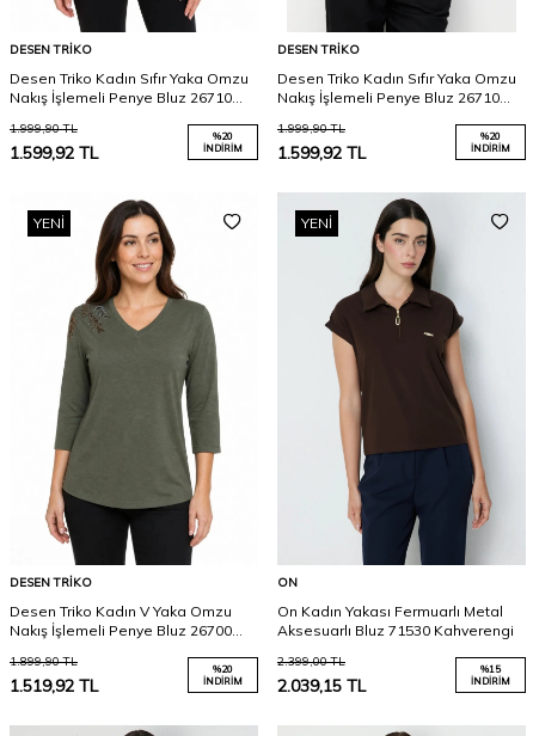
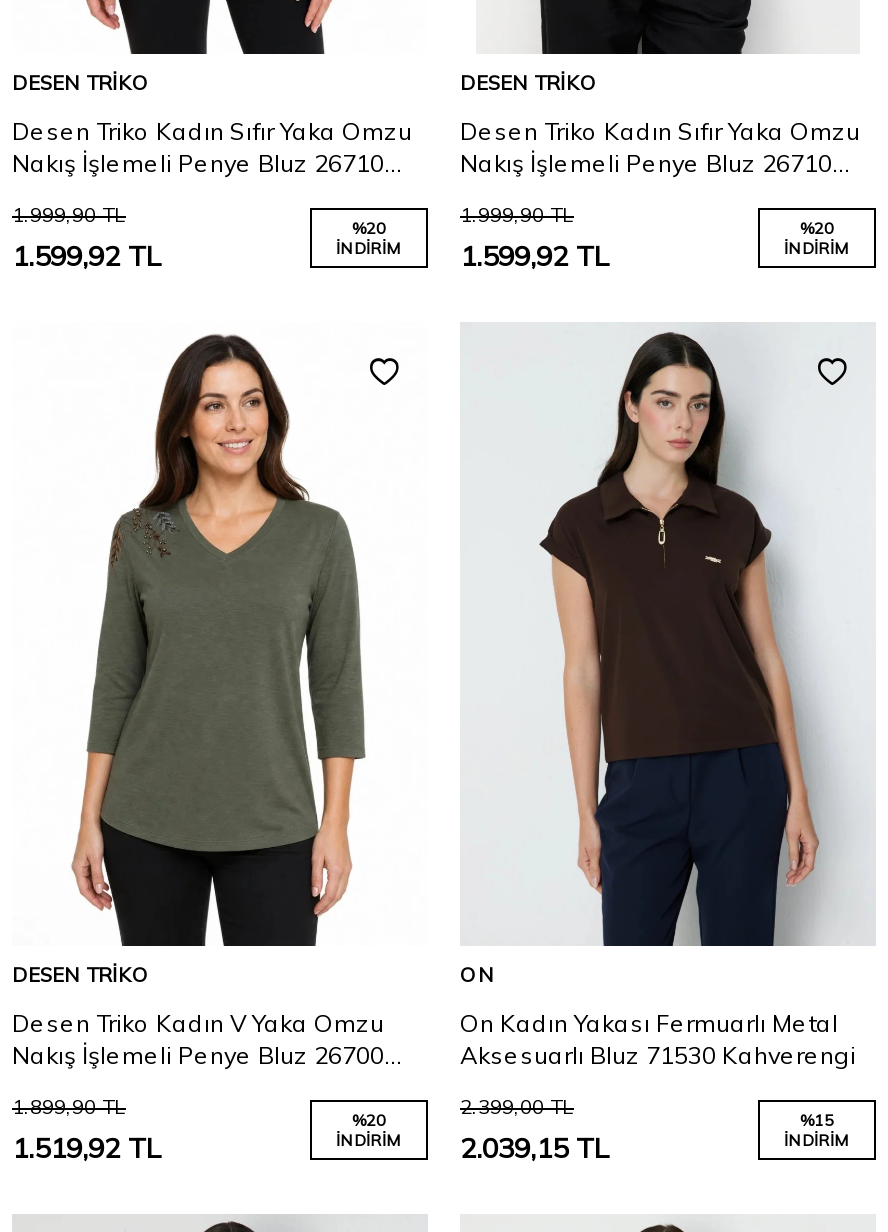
- YENI

- YENI
